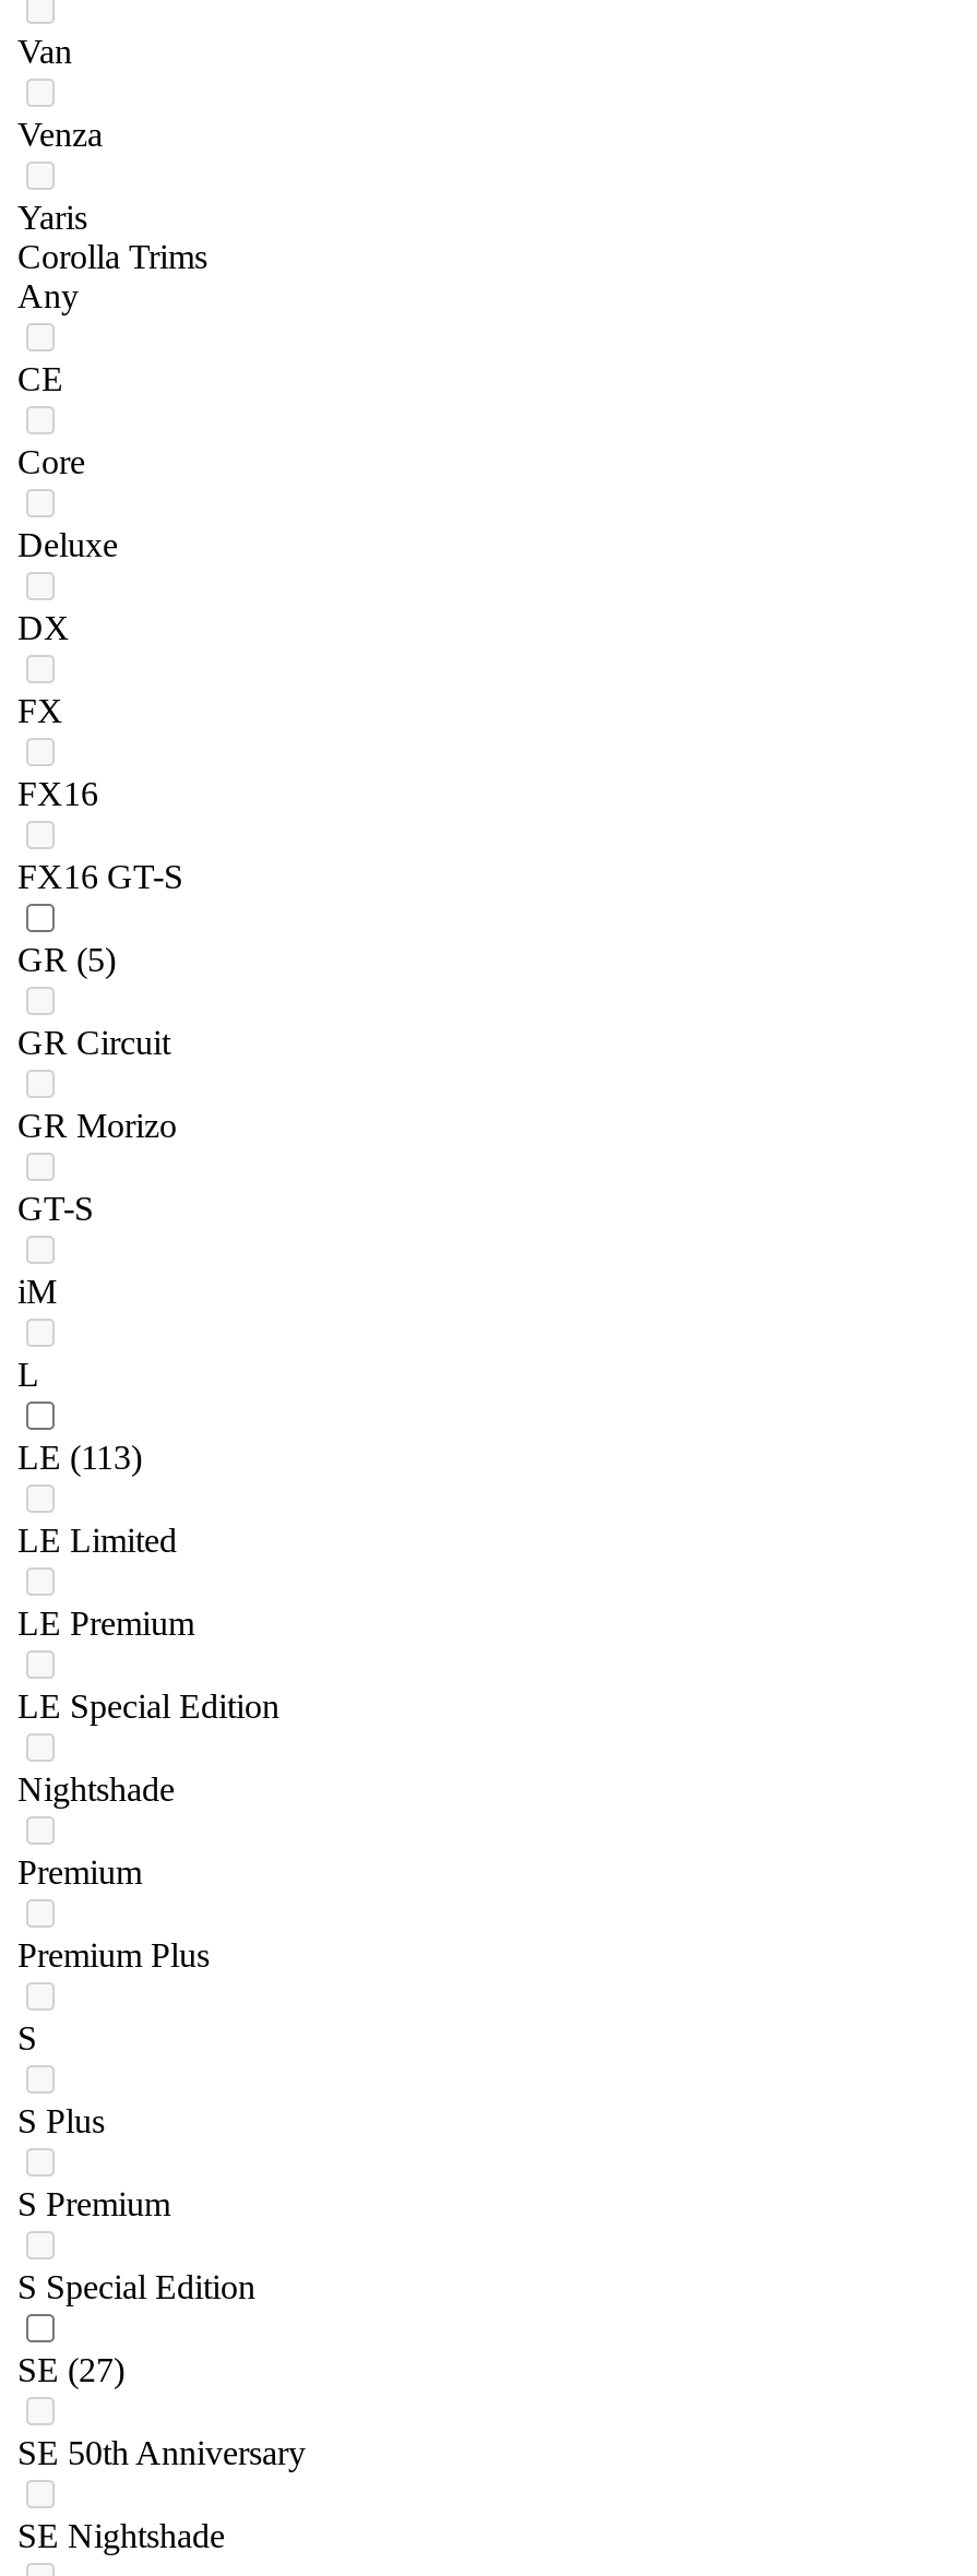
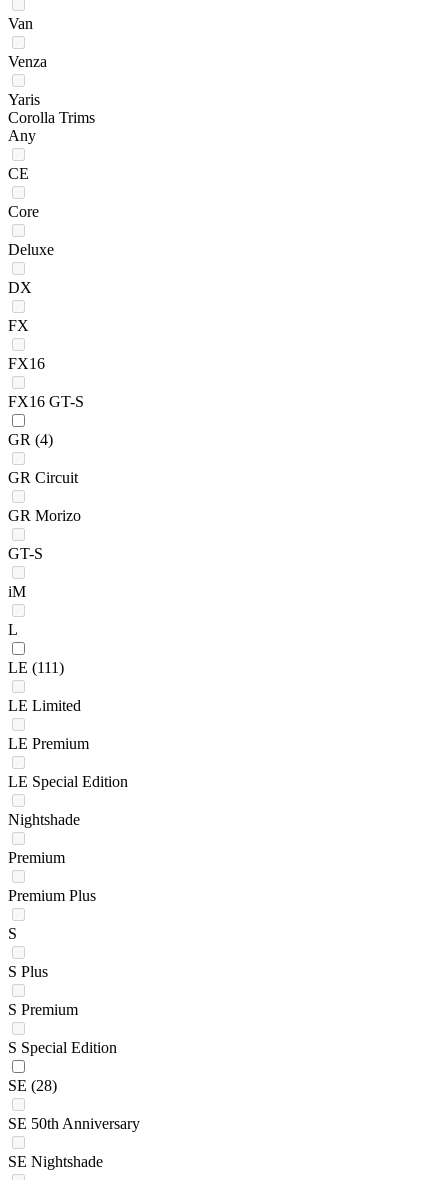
- GR (5)
+ GR (4)

- LE (113)
+ LE (111)

- SE (27)
+ SE (28)
